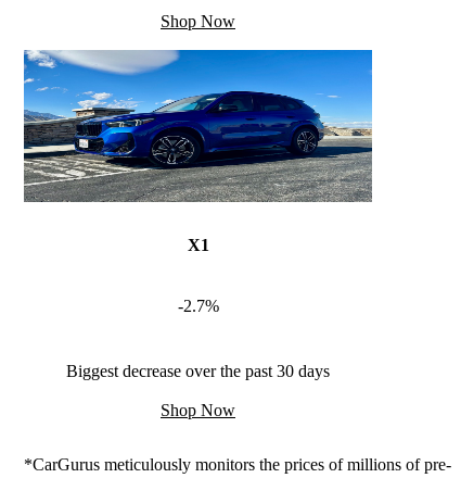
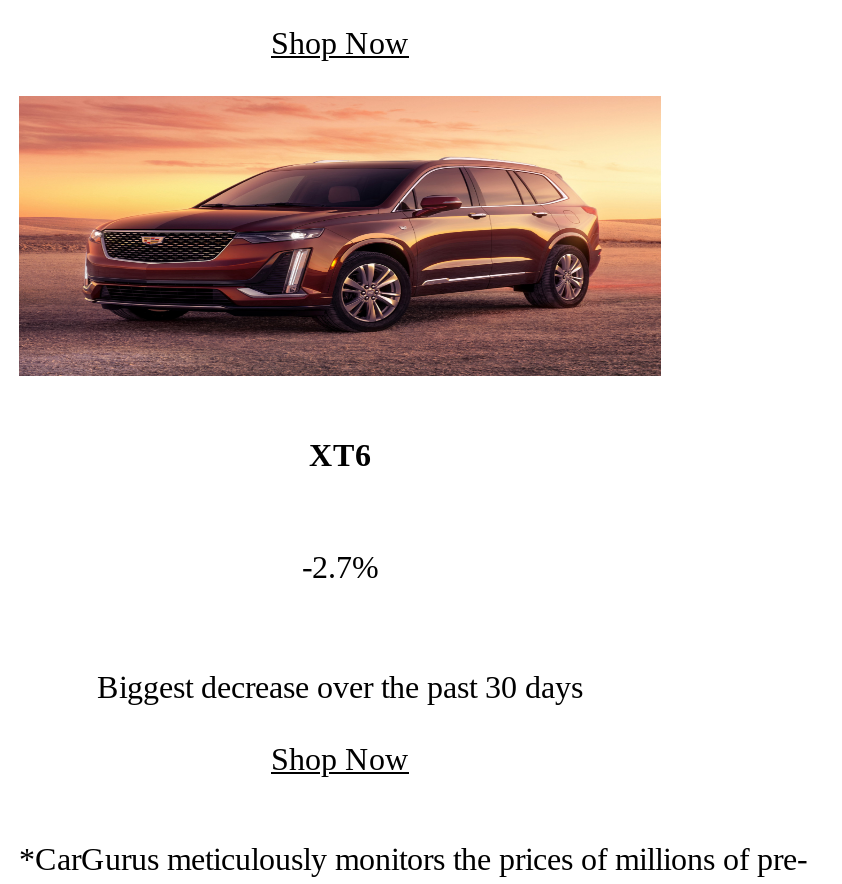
- [image]
- X1
+ [image]
+ XT6
